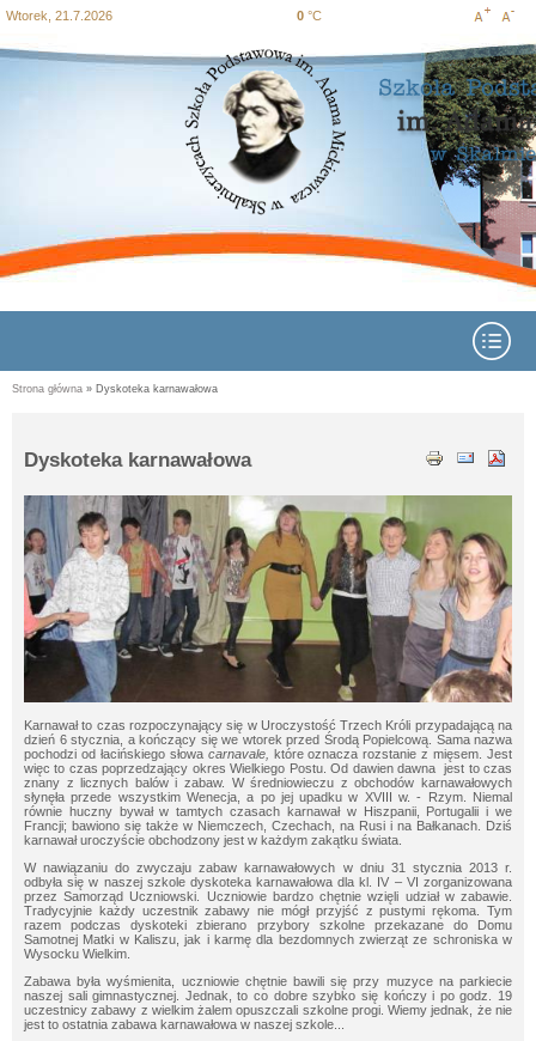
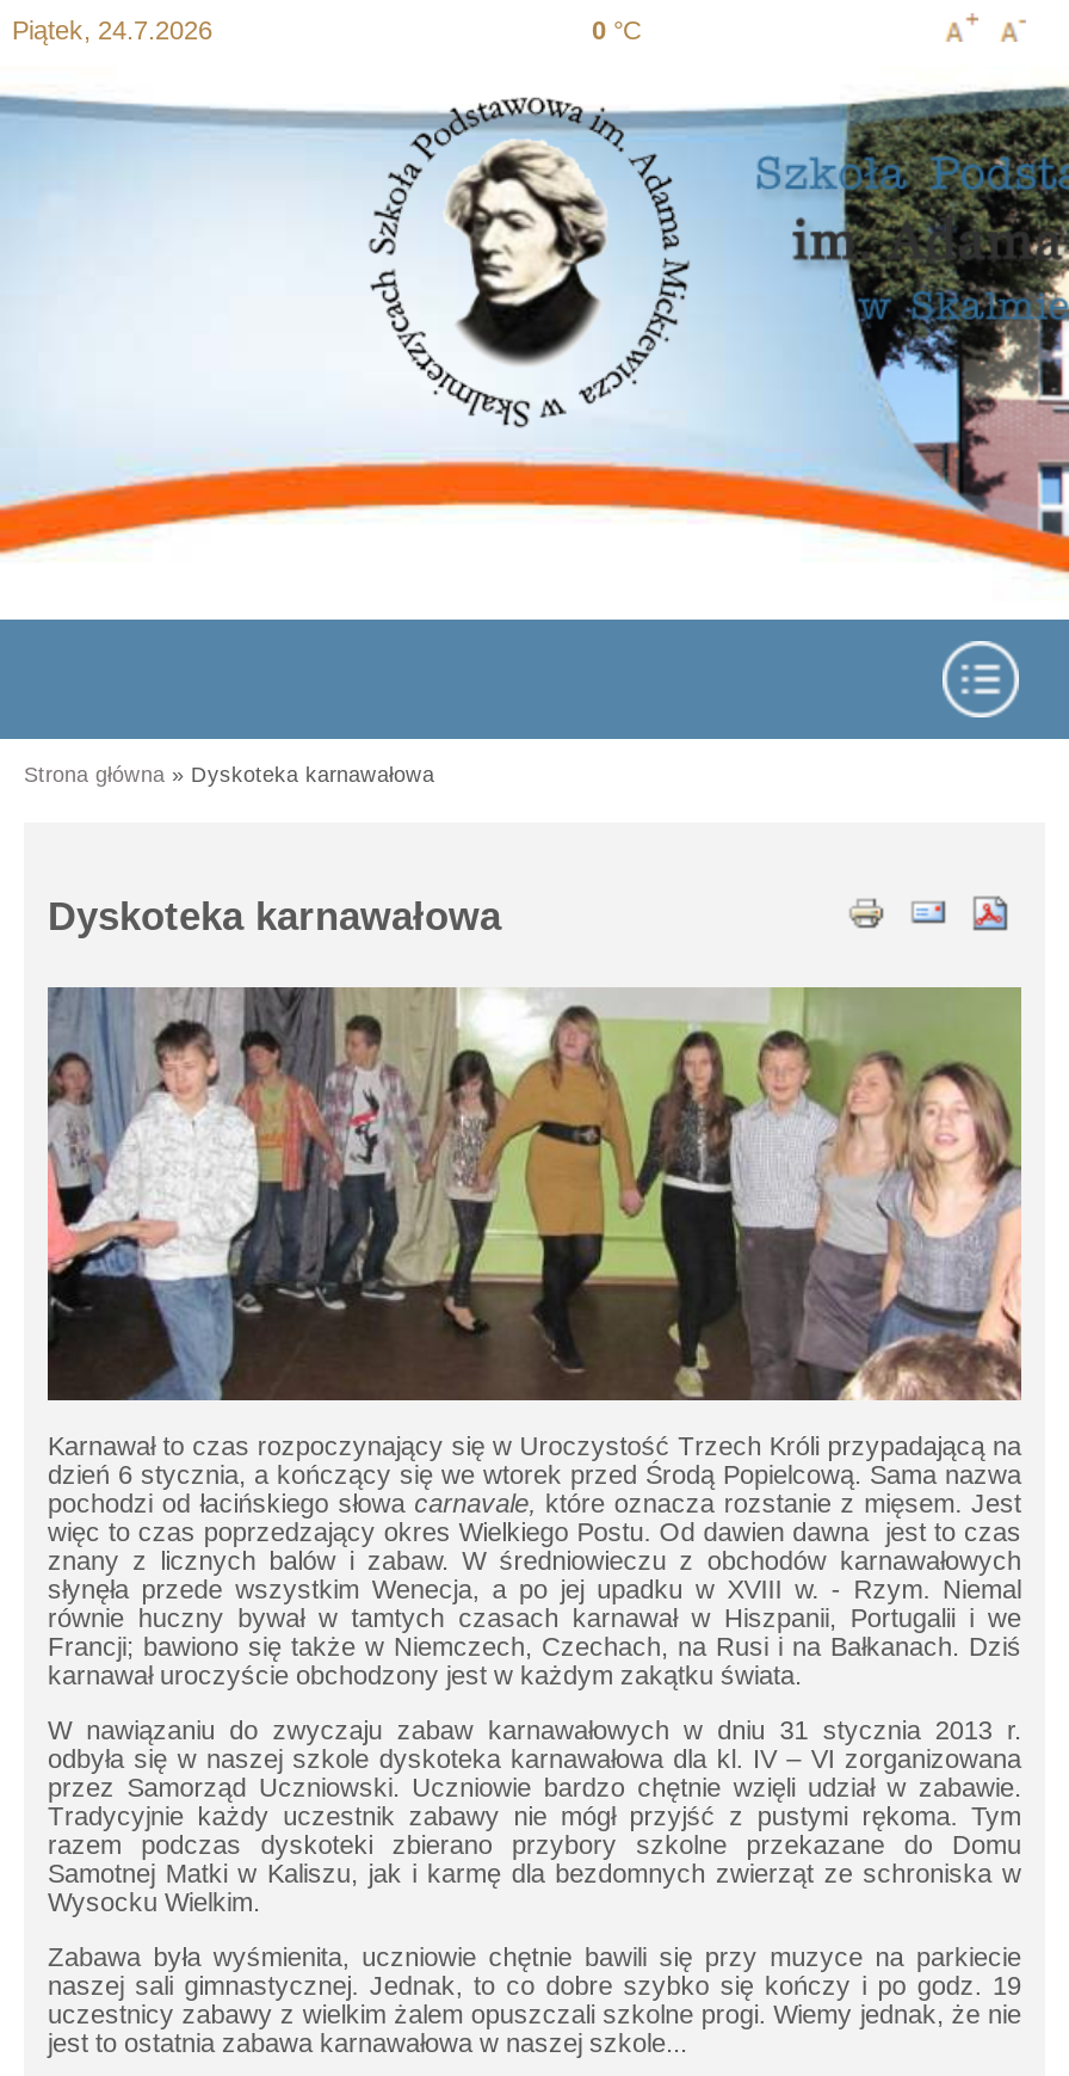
- Wtorek, 21.7.2026
+ Piątek, 24.7.2026
